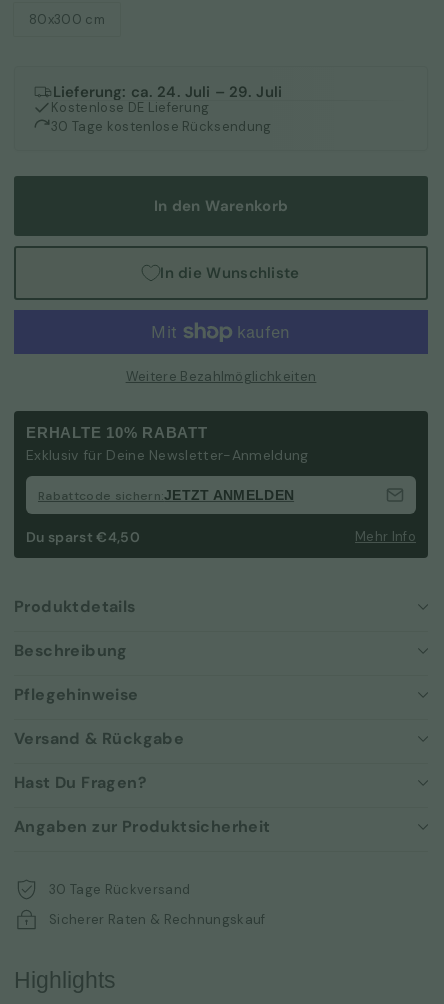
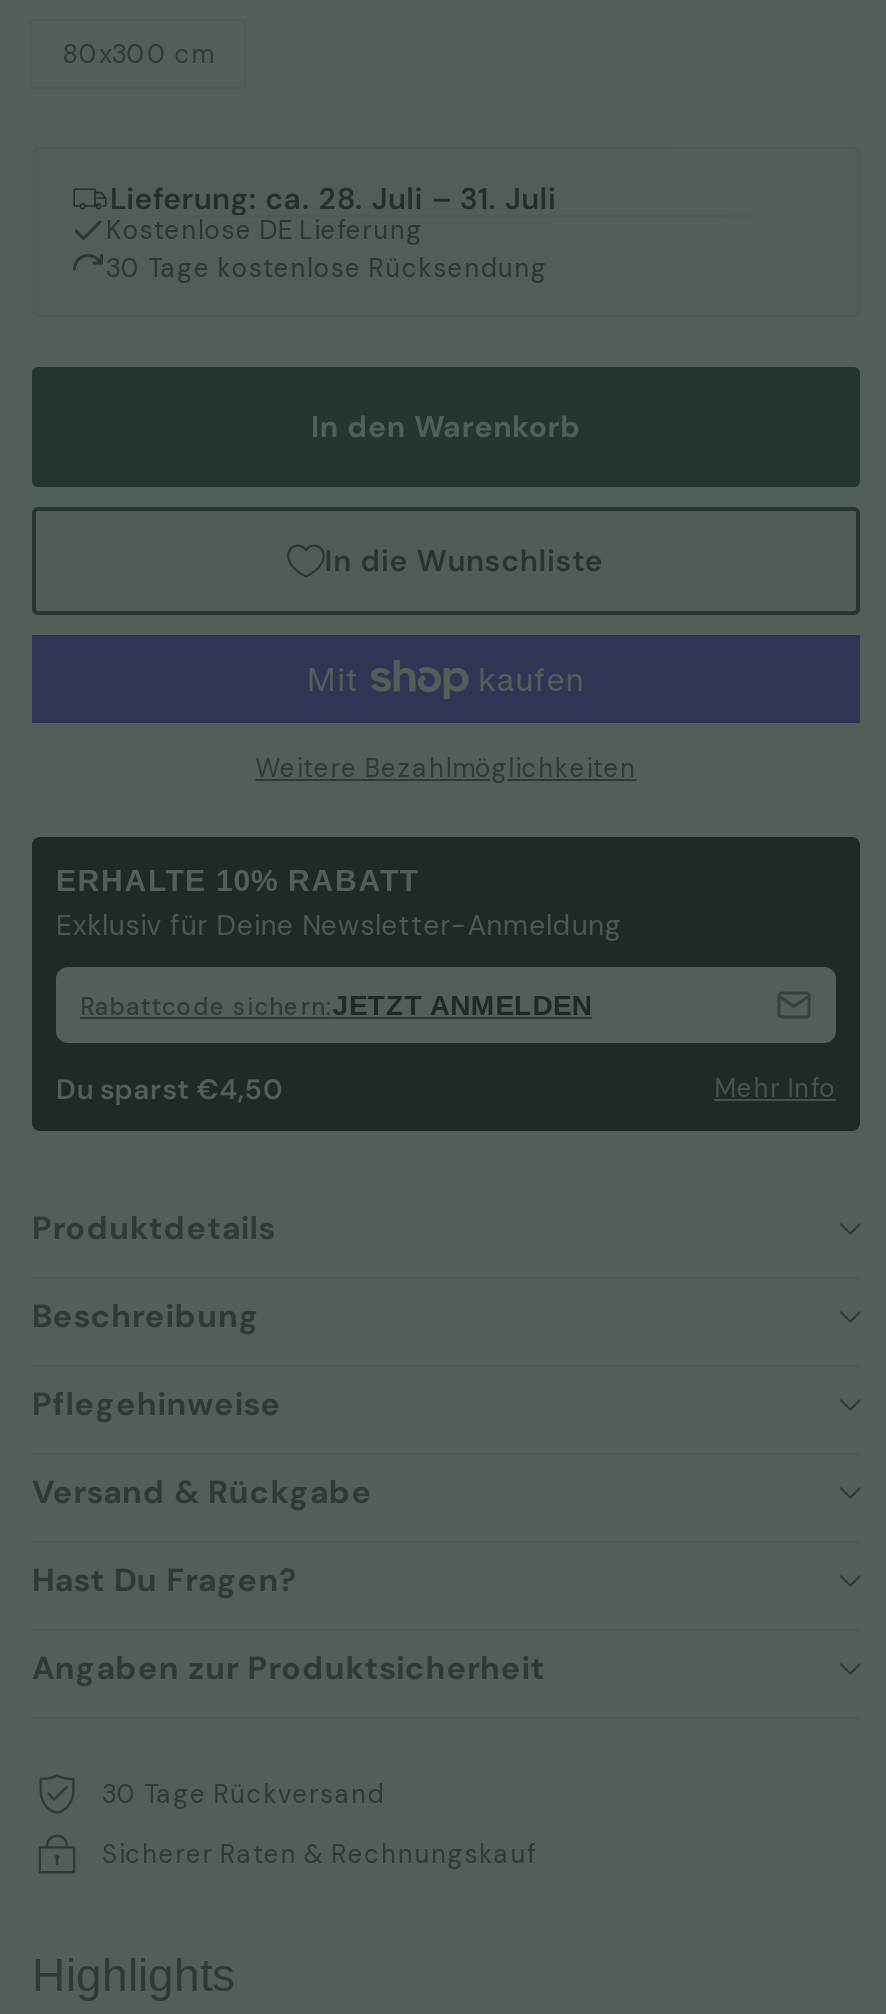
- Lieferung: ca. 24. Juli – 29. Juli
+ Lieferung: ca. 28. Juli – 31. Juli
